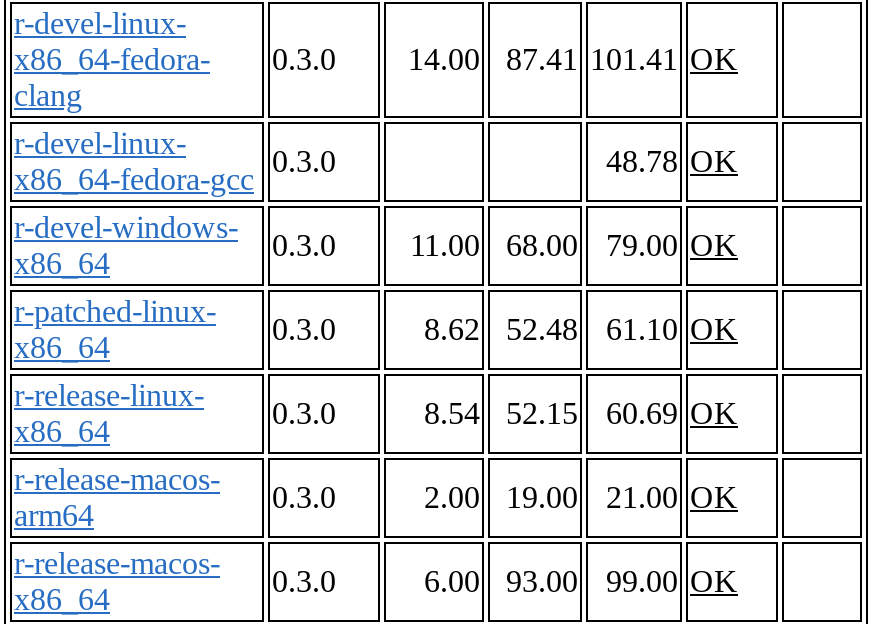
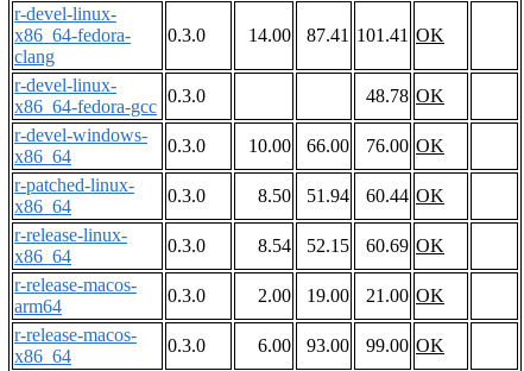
- 11.00
+ 10.00

- 68.00
+ 66.00

- 79.00 OK
+ 76.00 OK

- 8.62
+ 8.50

- 52.48
+ 51.94

- 61.10 OK
+ 60.44 OK
